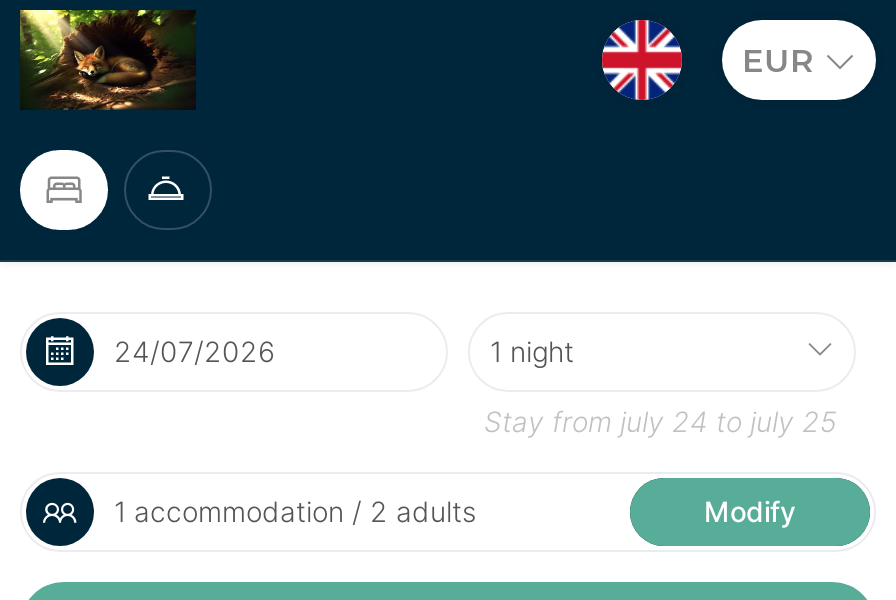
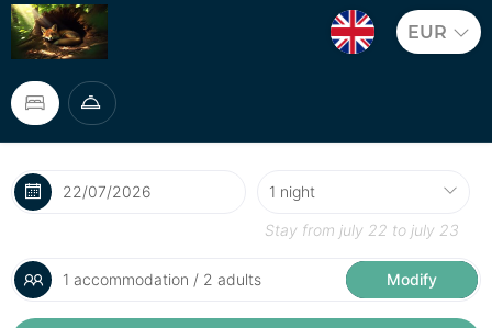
- Stay from july 24 to july 25
+ Stay from july 22 to july 23
